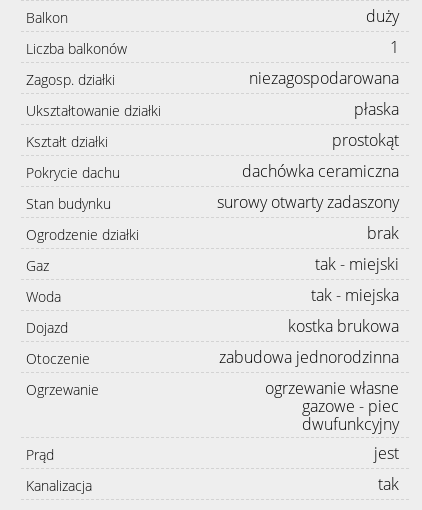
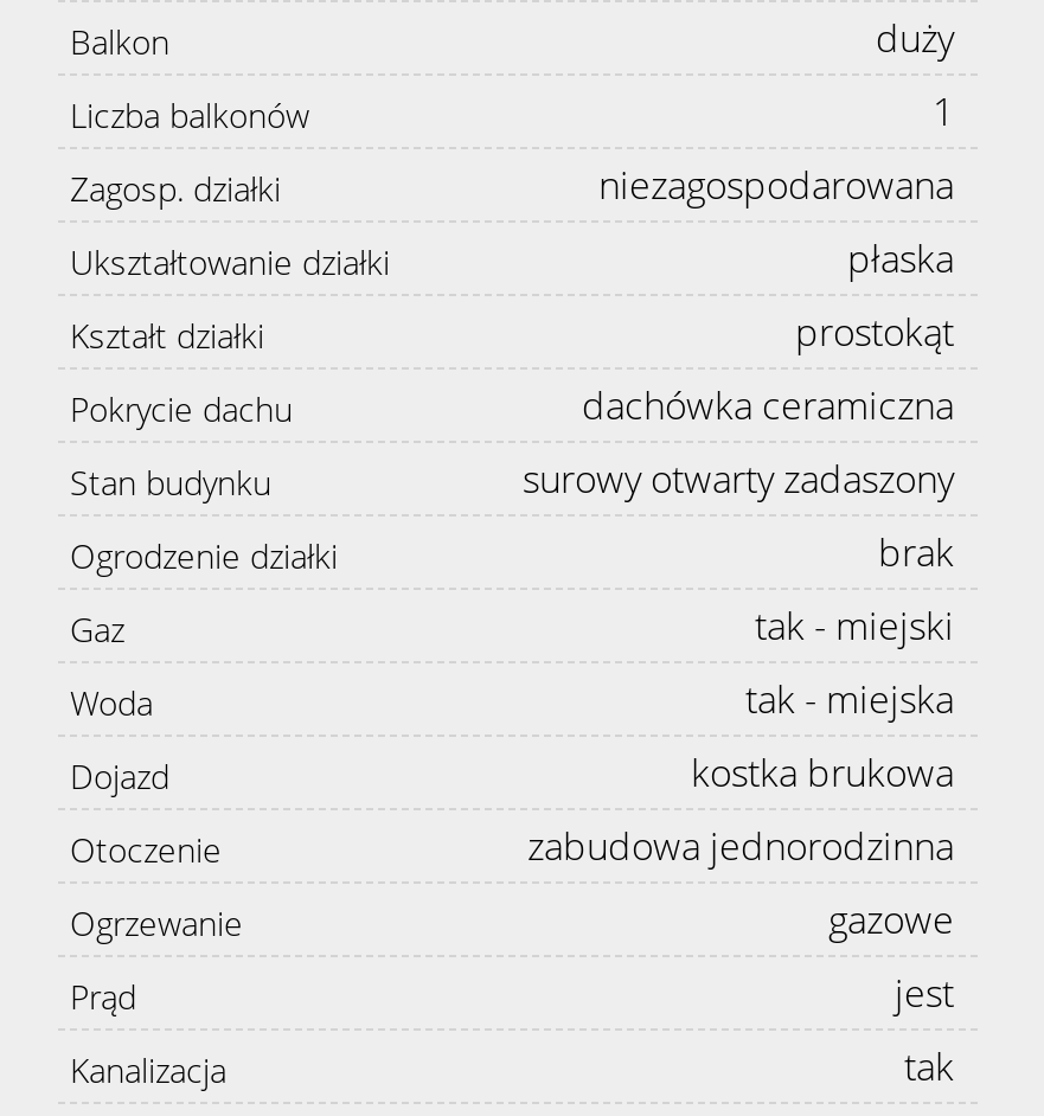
- ogrzewanie własne
- gazowe - piec
- dwufunkcyjny
+ gazowe
